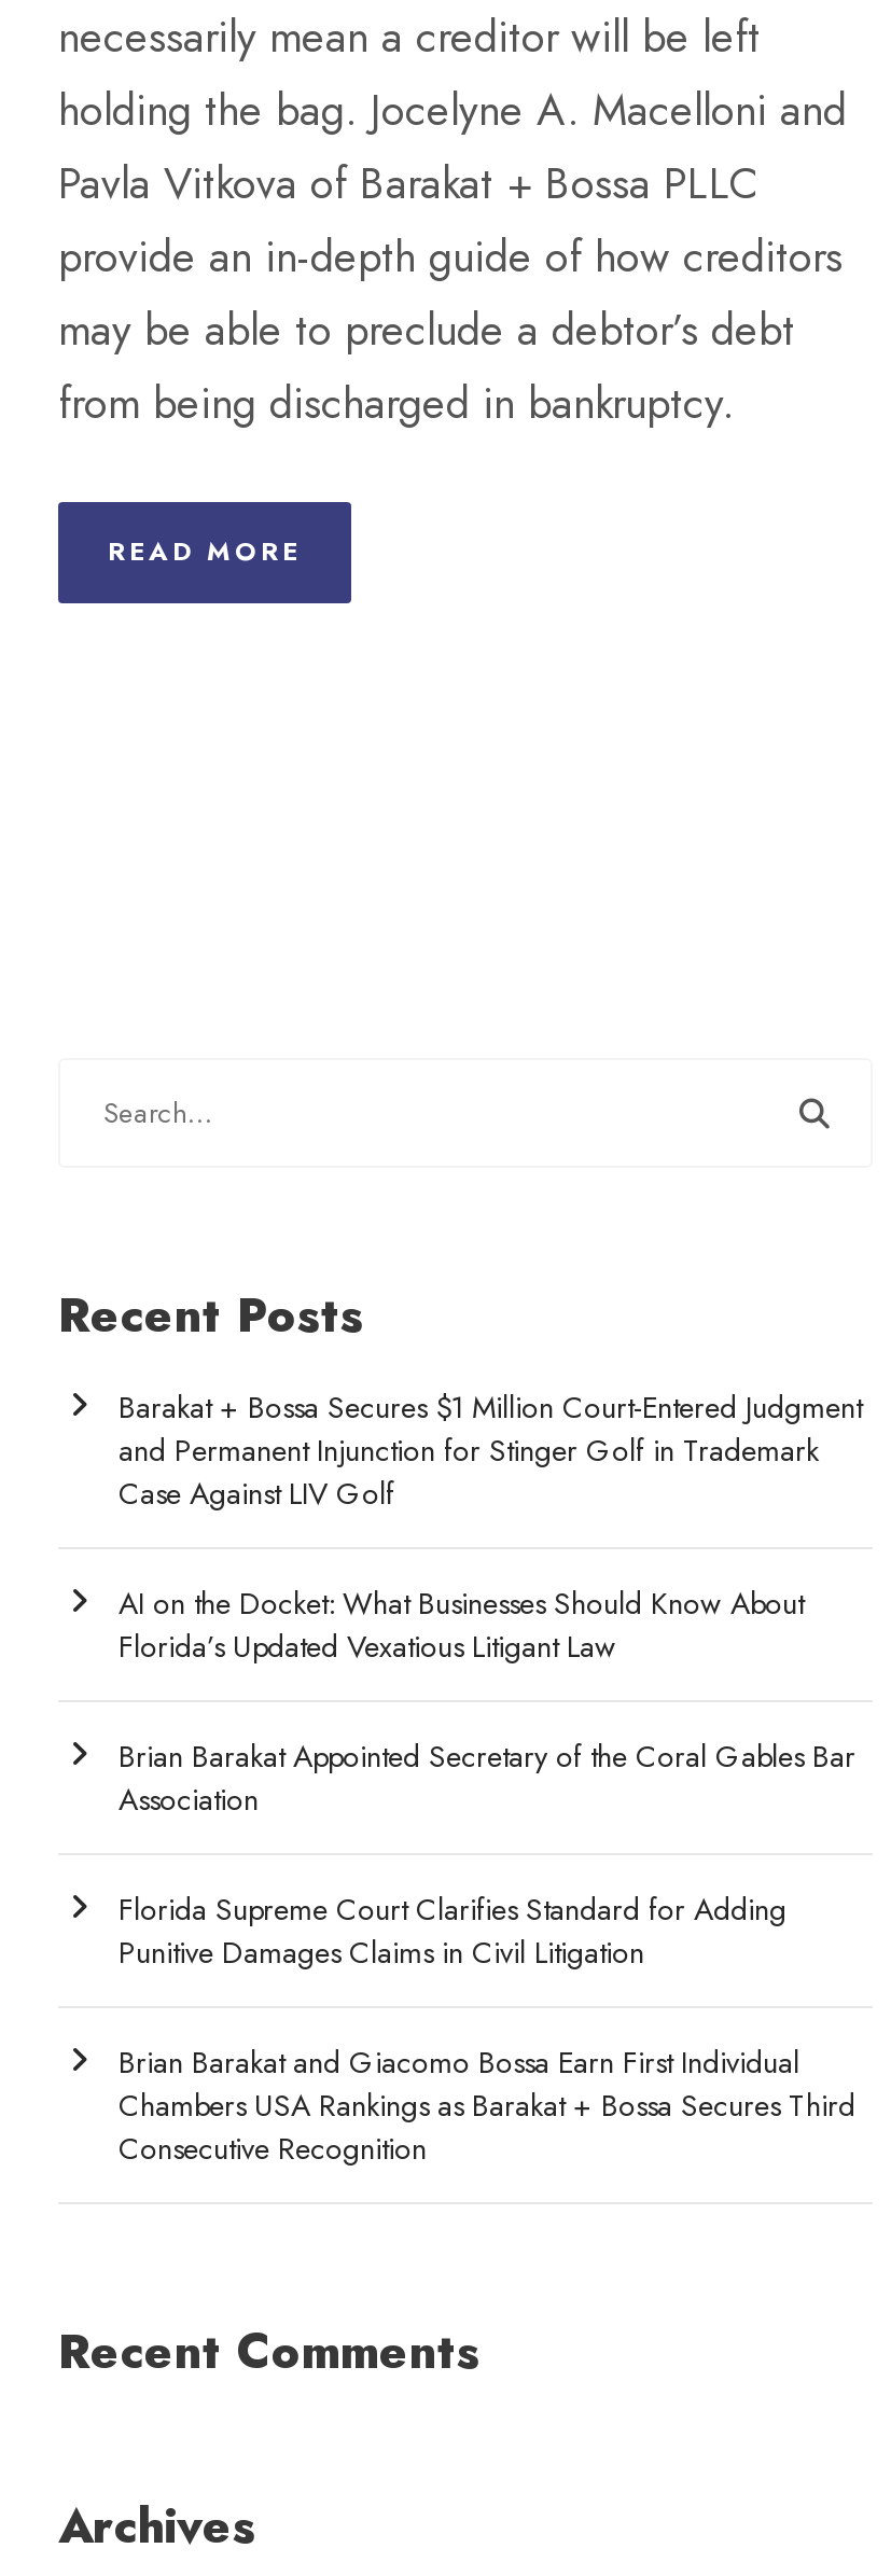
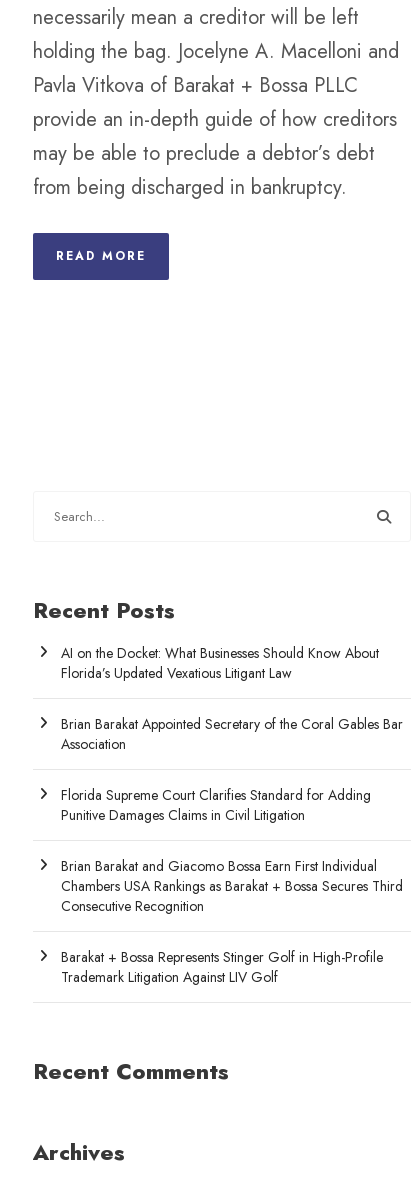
- Barakat + Bossa Secures $1 Million Court-Entered Judgment
- and Permanent Injunction for Stinger Golf in Trademark
- Case Against LIV Golf

moved up: AI on the Docket: What Businesses Should Know About | Florida’s Updated Vexatious Litigant Law | Brian Barakat Appointed Secretary of the Coral Gables Bar | ... | Chambers USA Rankings as Barakat + Bossa Secures Third | Consecutive Recognition

+ Barakat + Bossa Represents Stinger Golf in High-Profile
+ Trademark Litigation Against LIV Golf
